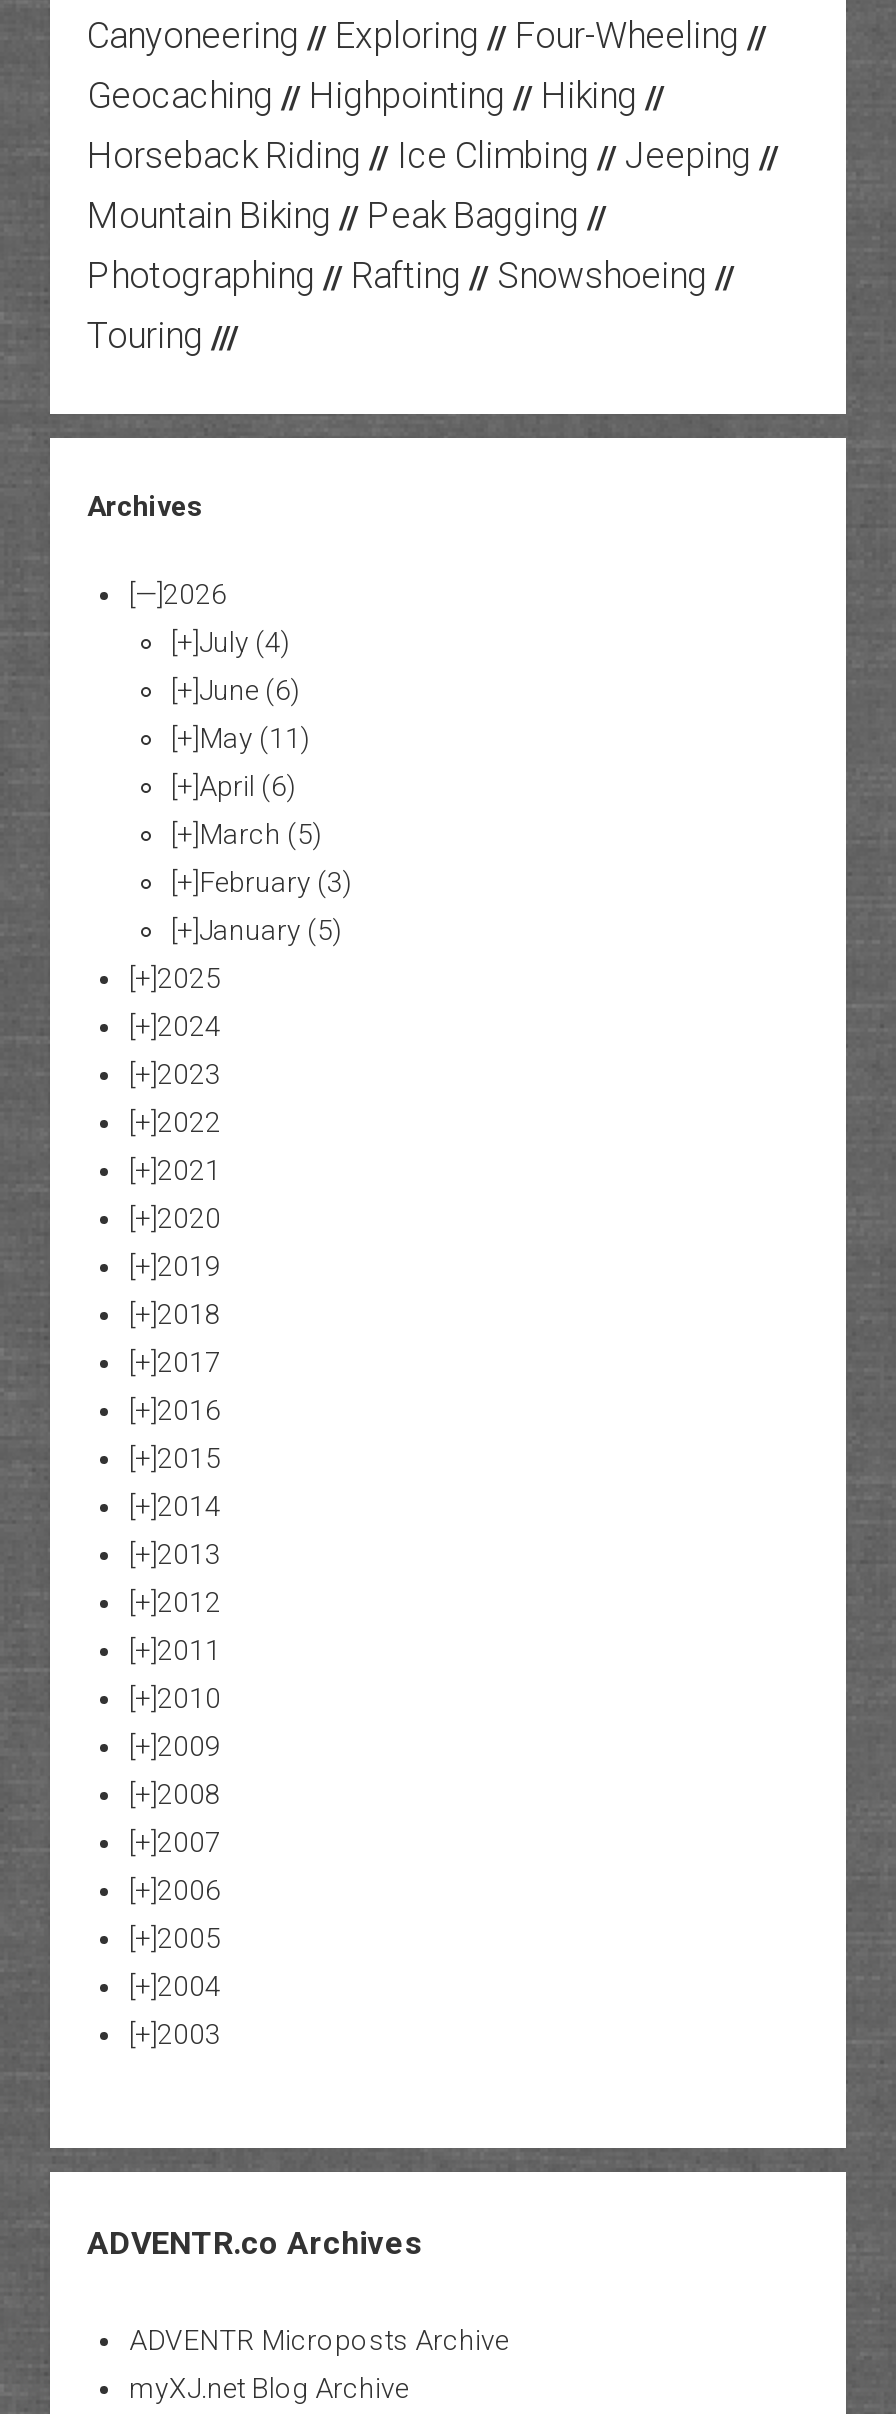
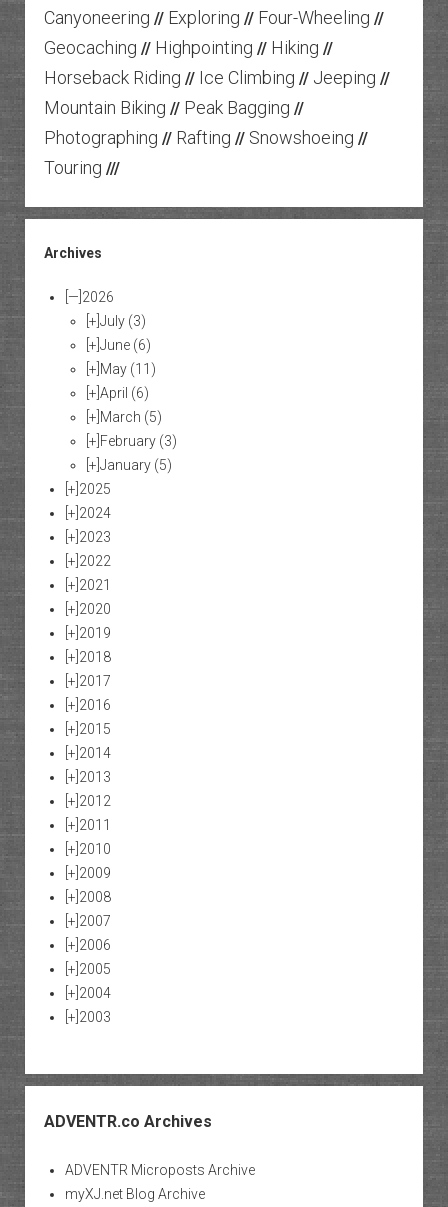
- [+] July (4)
+ [+] July (3)
